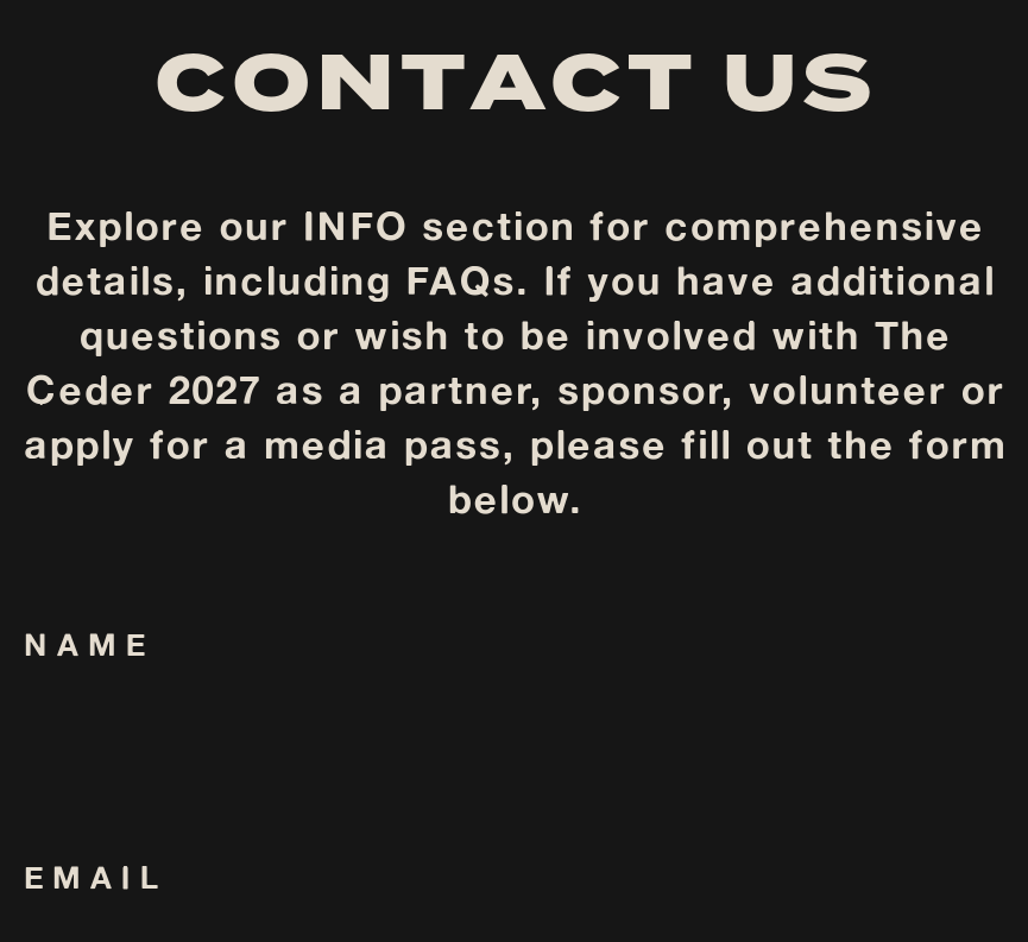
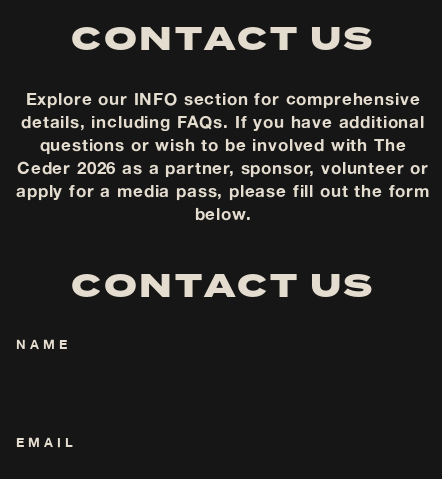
- Ceder 2027 as a partner, sponsor, volunteer or
+ Ceder 2026 as a partner, sponsor, volunteer or

+ CONTACT US
